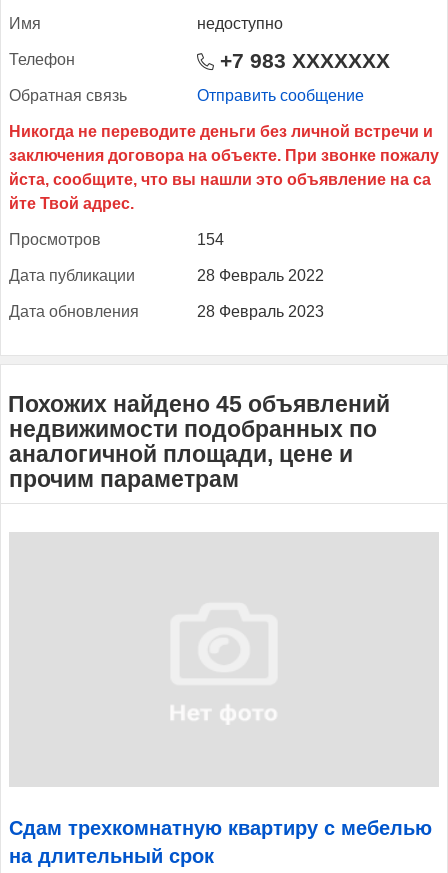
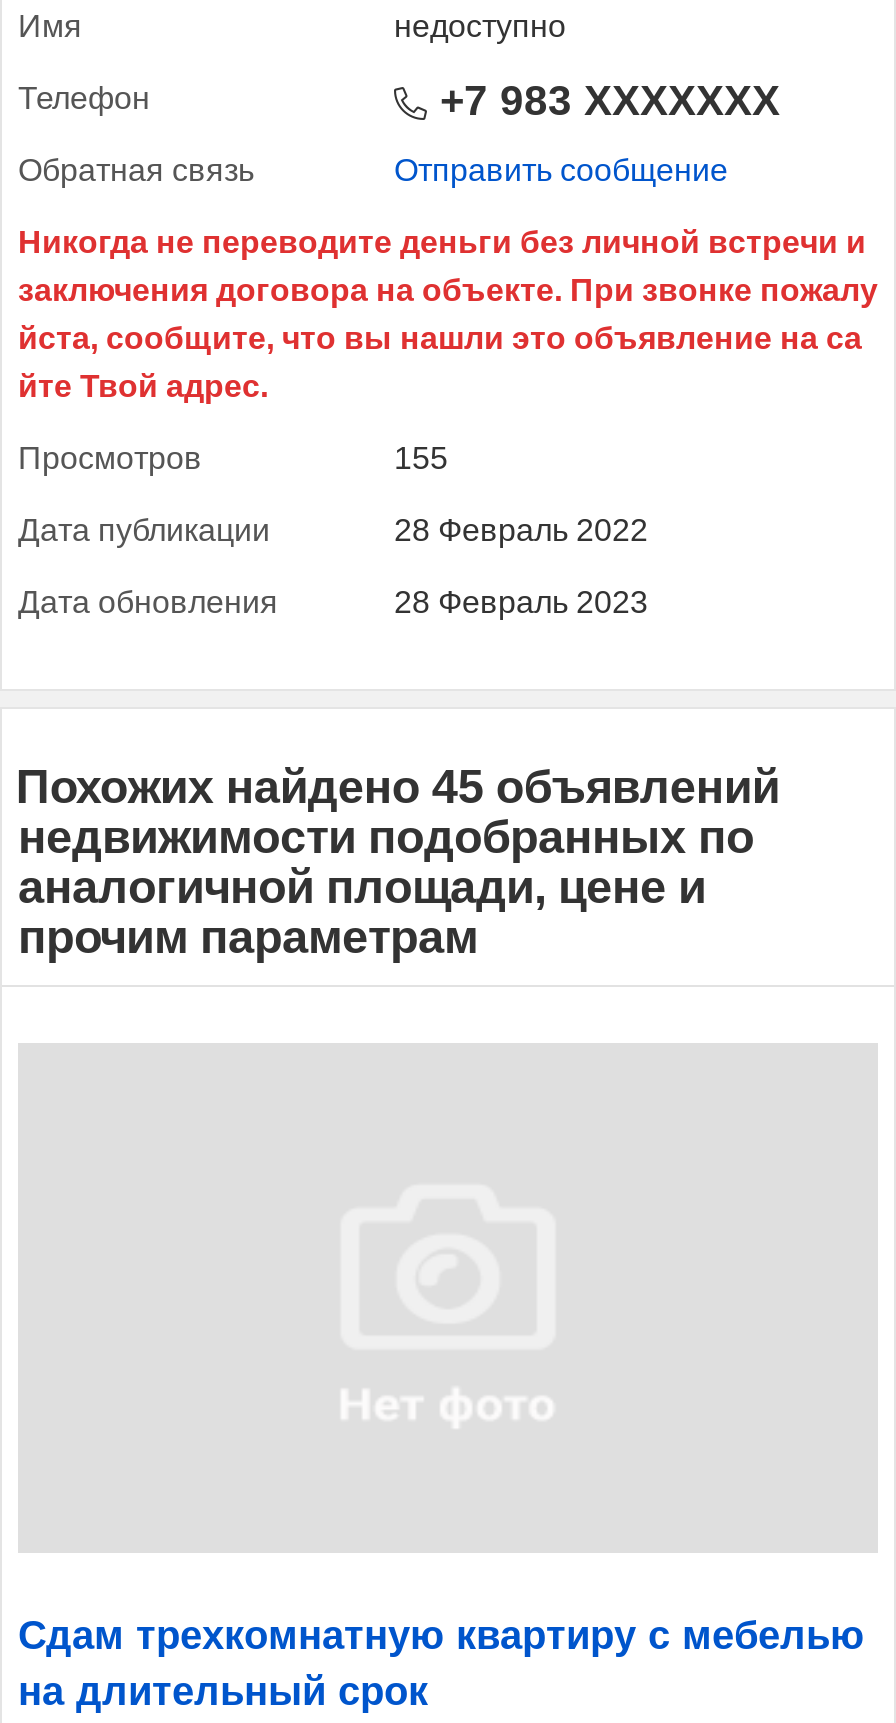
- 154
+ 155
